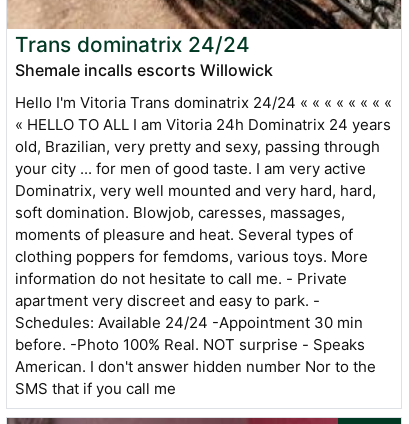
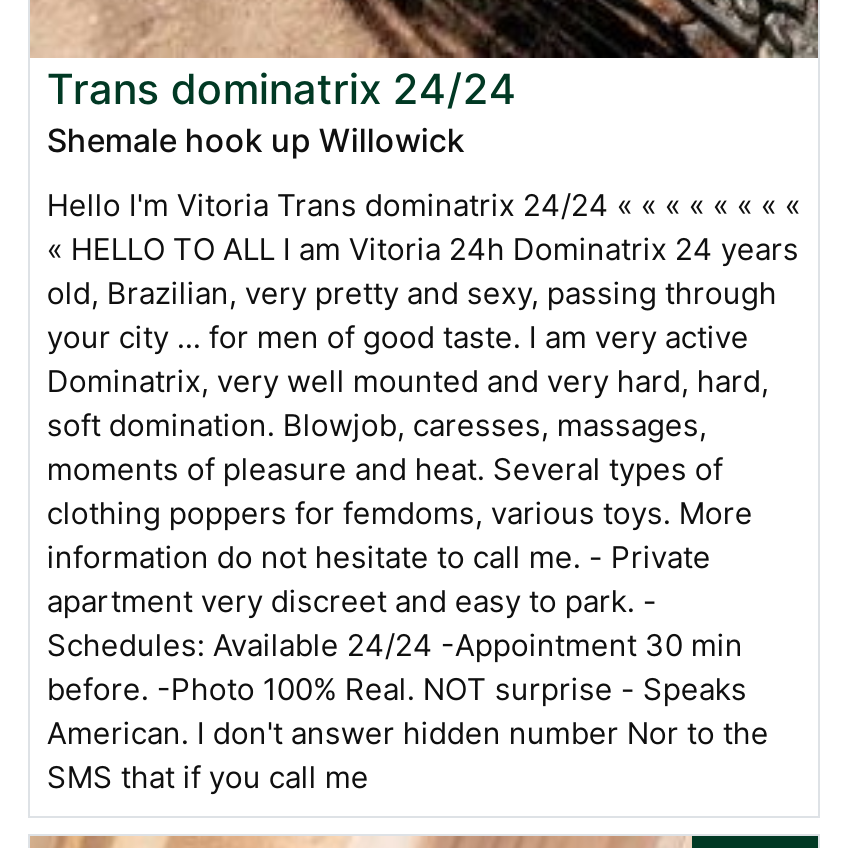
- Shemale incalls escorts Willowick
+ Shemale hook up Willowick
